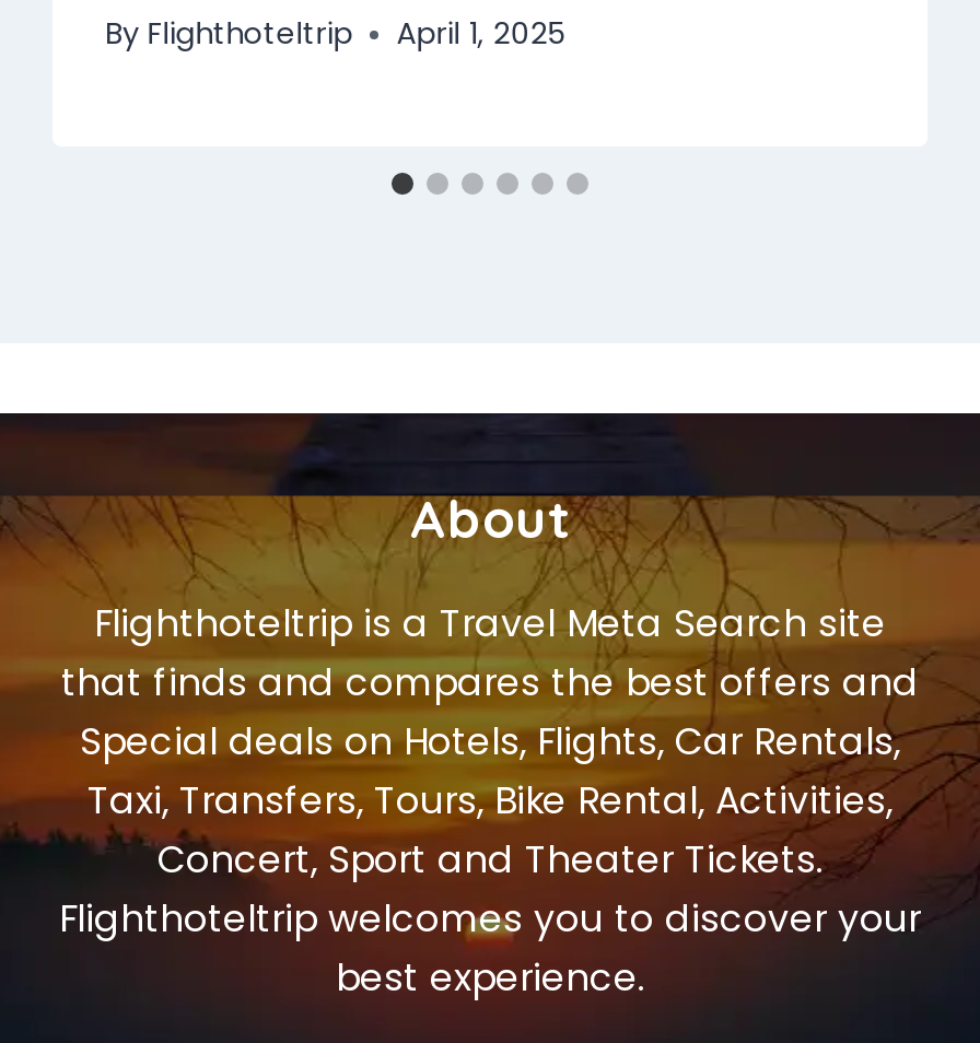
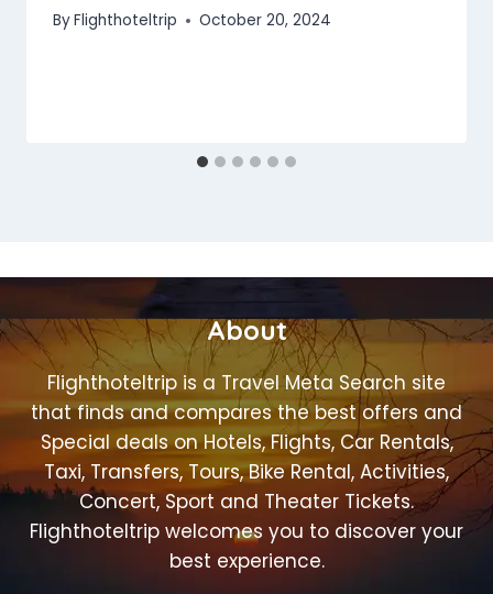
- By Flighthoteltrip April 1, 2025
+ By Flighthoteltrip October 20, 2024
